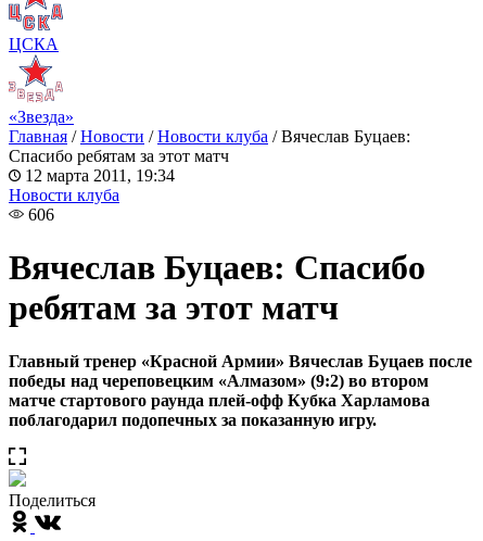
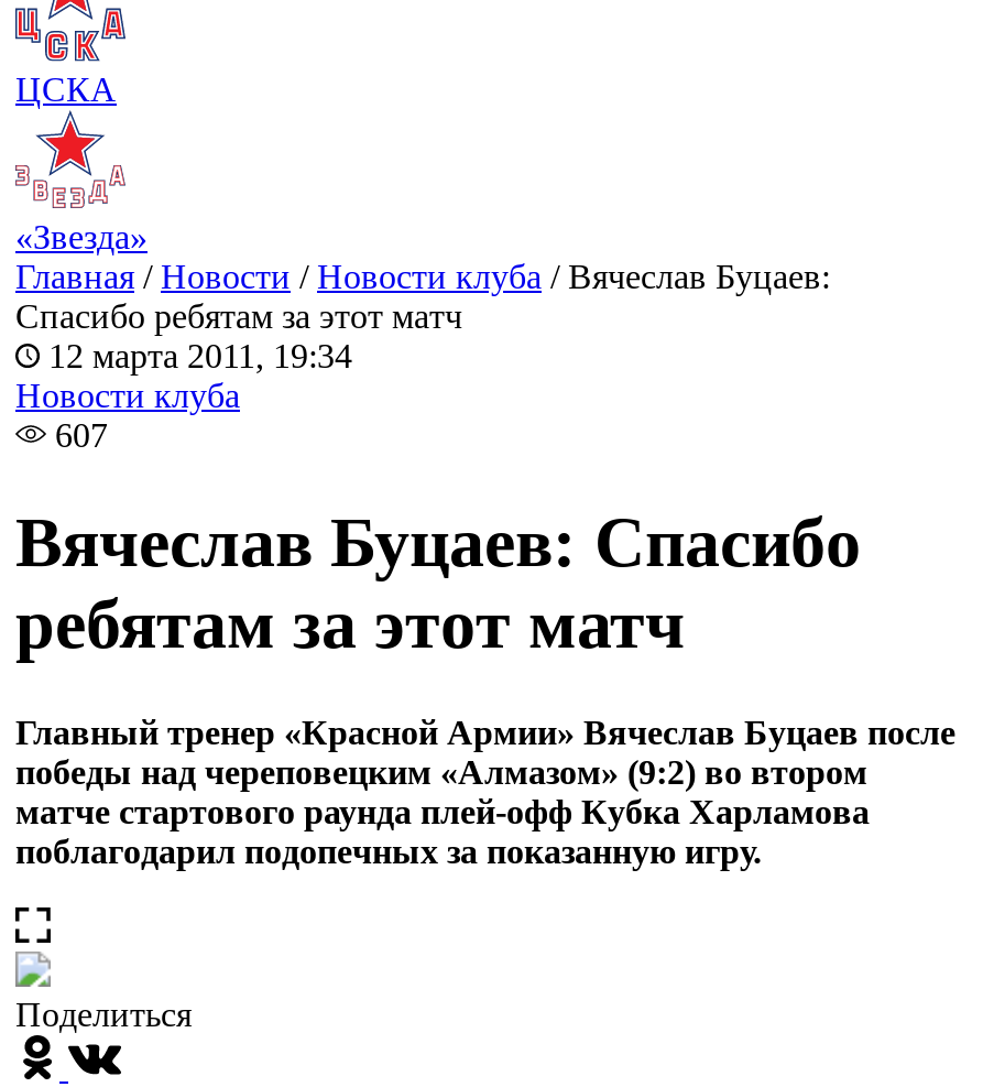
- 606
+ 607
